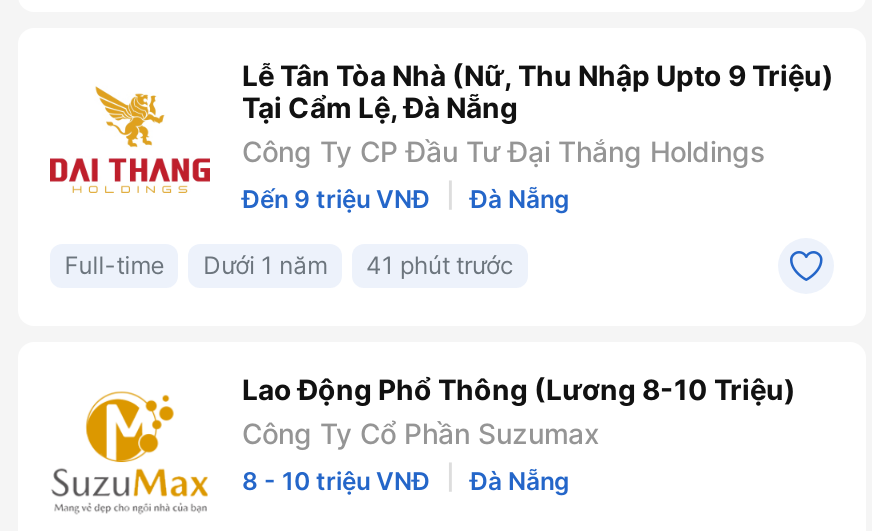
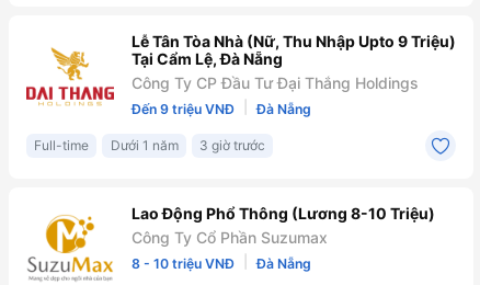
- Full-time Dưới 1 năm 41 phút trước
+ Full-time Dưới 1 năm 3 giờ trước
